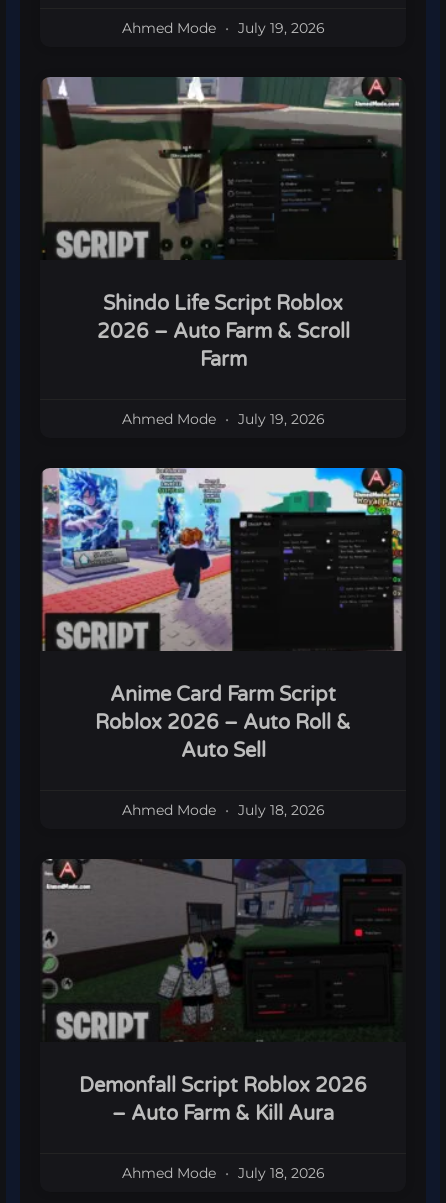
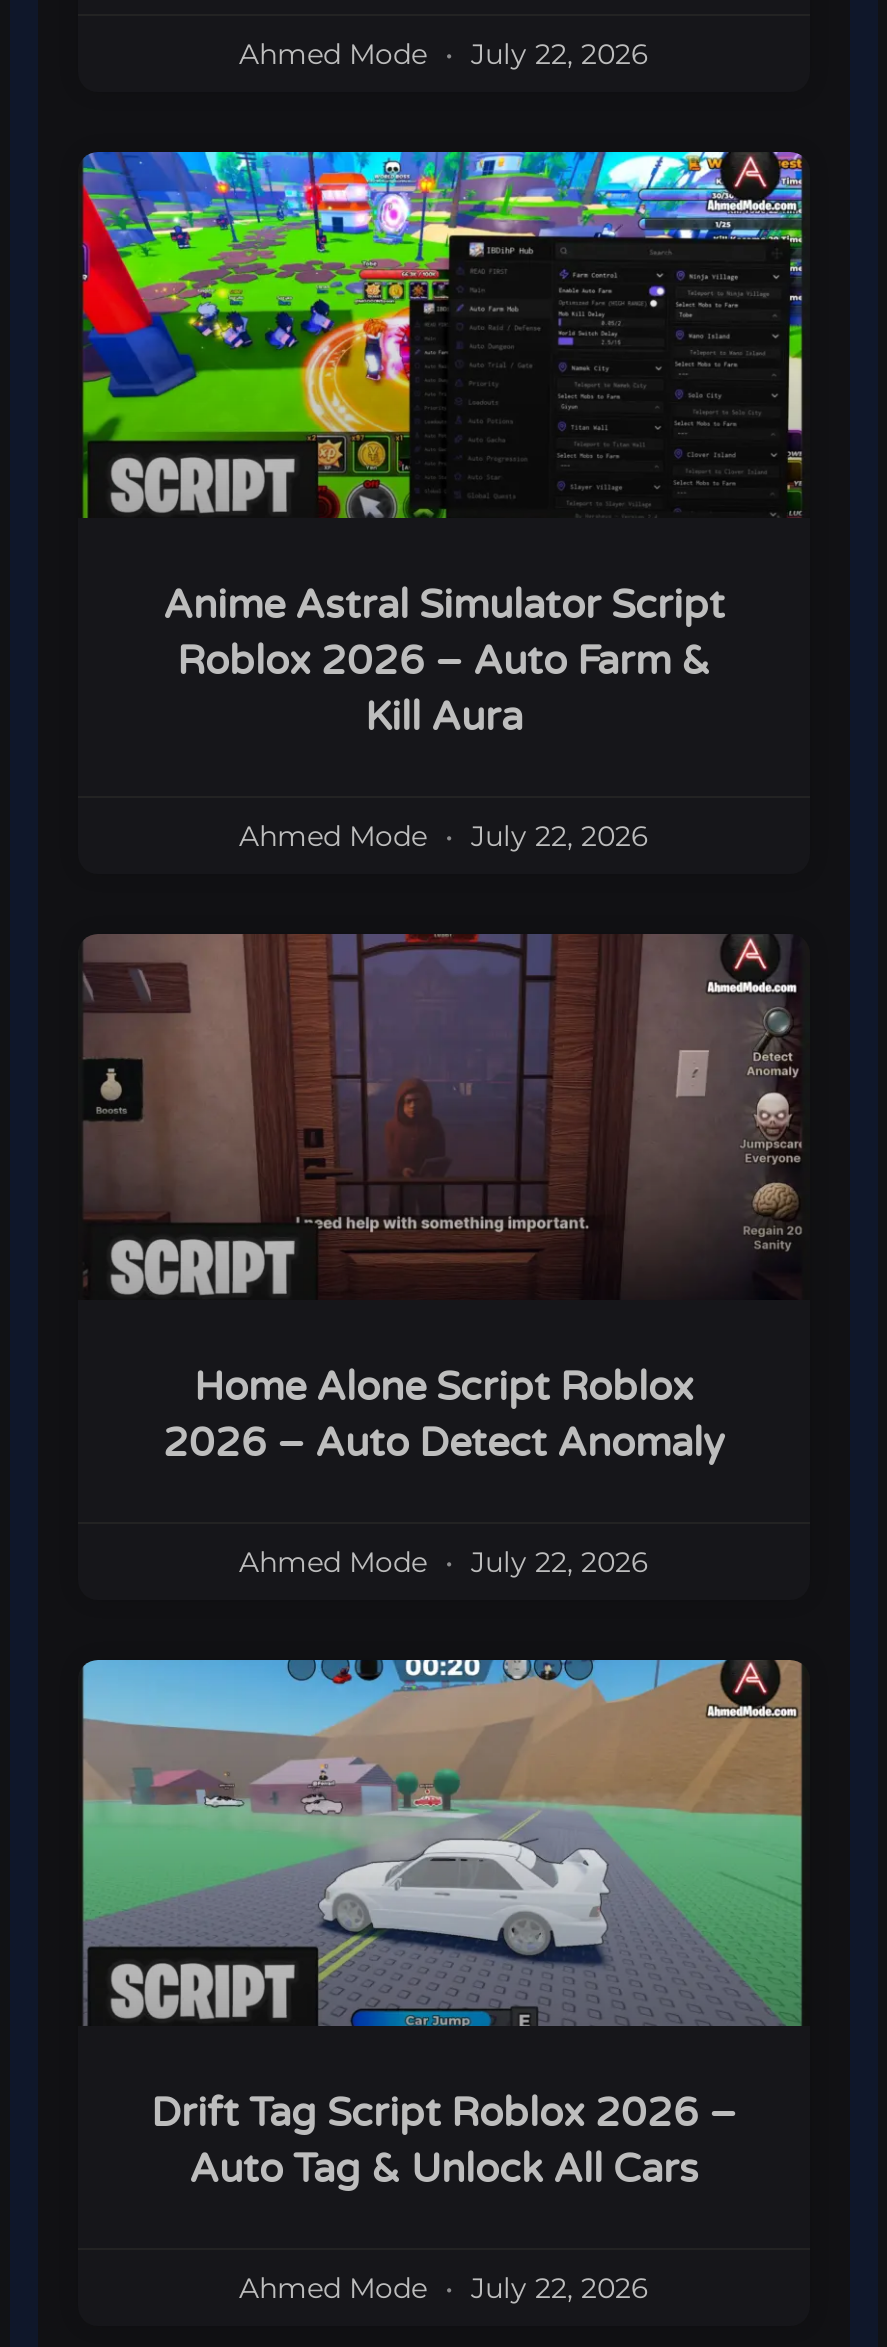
- Ahmed Mode July 19, 2026
+ Ahmed Mode July 22, 2026

- [image]
- Shindo Life Script Roblox
- 2026 – Auto Farm & Scroll
- Farm
+ [image]
+ Anime Astral Simulator Script
+ Roblox 2026 – Auto Farm &
+ Kill Aura

- Ahmed Mode July 19, 2026
+ Ahmed Mode July 22, 2026

- [image]
+ [image]

- Anime Card Farm Script
- Roblox 2026 – Auto Roll &
- Auto Sell
+ Home Alone Script Roblox
+ 2026 – Auto Detect Anomaly

- Ahmed Mode July 18, 2026
+ Ahmed Mode July 22, 2026

- [image]
- Demonfall Script Roblox 2026
- – Auto Farm & Kill Aura
+ [image]
+ Drift Tag Script Roblox 2026 –
+ Auto Tag & Unlock All Cars

- Ahmed Mode July 18, 2026
+ Ahmed Mode July 22, 2026
